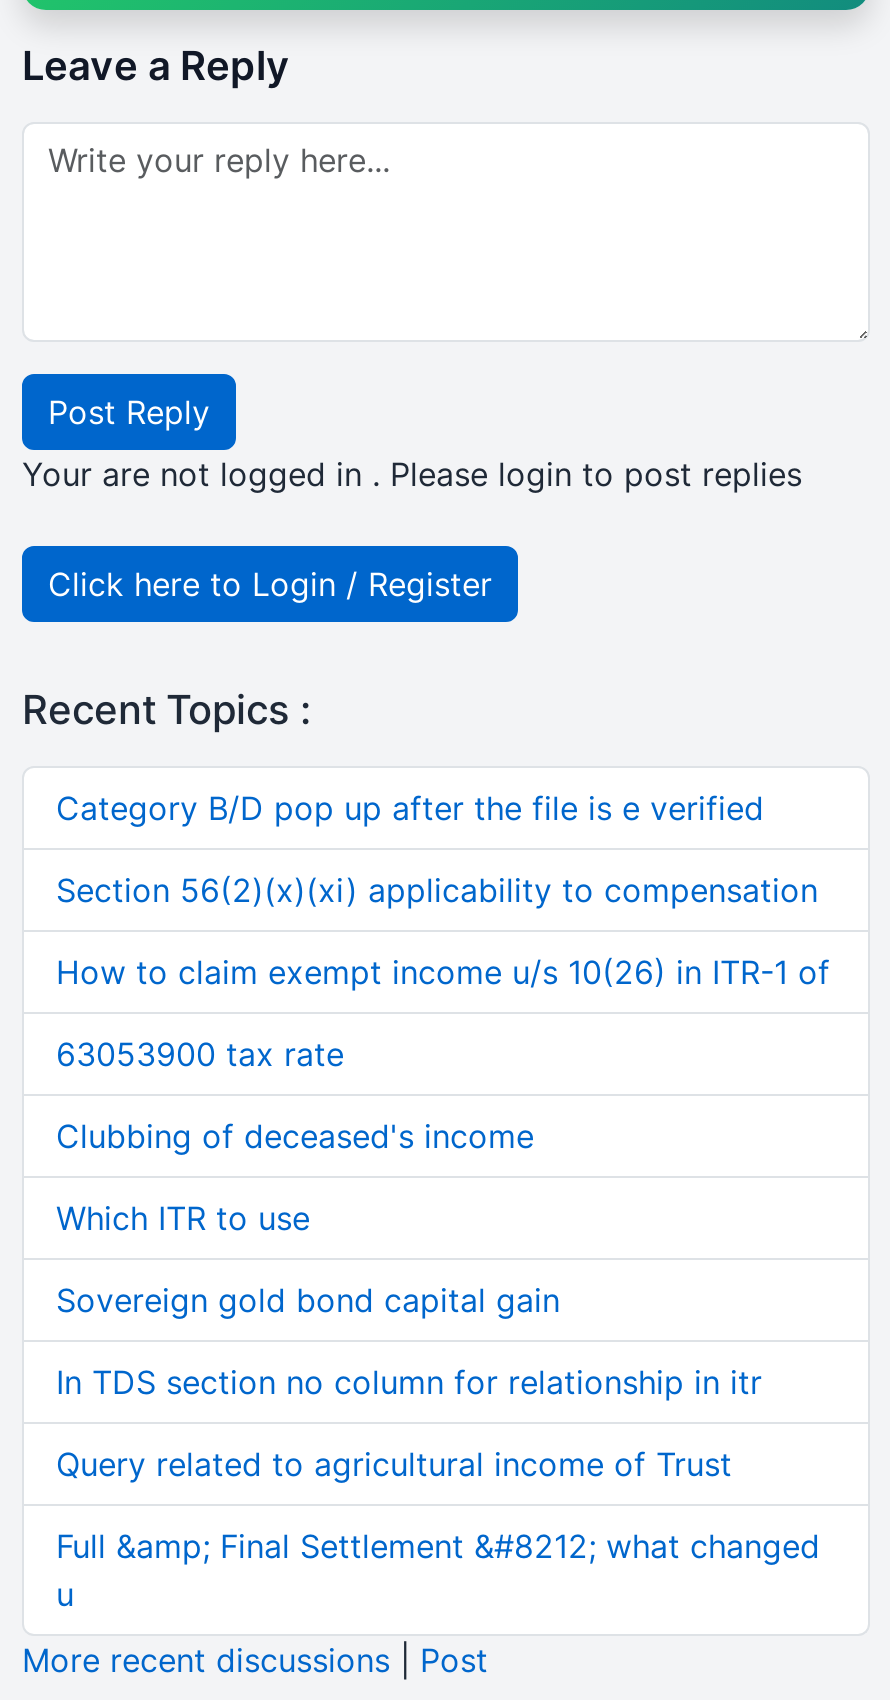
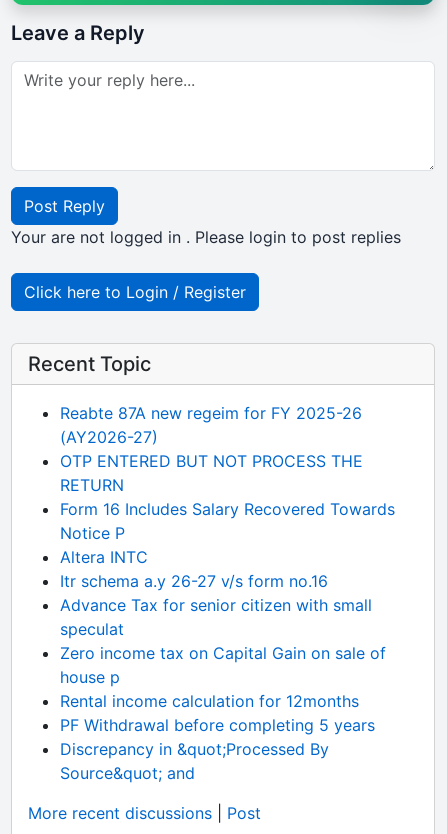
- Recent Topics :
- Category B/D pop up after the file is e verified
- Section 56(2)(x)(xi) applicability to compensation
- How to claim exempt income u/s 10(26) in ITR-1 of
- 63053900 tax rate
- Clubbing of deceased's income
- Which ITR to use
- Sovereign gold bond capital gain
- In TDS section no column for relationship in itr
- Query related to agricultural income of Trust
- Full &amp; Final Settlement &#8212; what changed
- u
+ Recent Topic
+ Reabte 87A new regeim for FY 2025-26
+ (AY2026-27)
+ OTP ENTERED BUT NOT PROCESS THE
+ RETURN
+ Form 16 Includes Salary Recovered Towards
+ Notice P
+ Altera INTC
+ Itr schema a.y 26-27 v/s form no.16
+ Advance Tax for senior citizen with small
+ speculat
+ Zero income tax on Capital Gain on sale of
+ house p
+ Rental income calculation for 12months
+ PF Withdrawal before completing 5 years
+ Discrepancy in &quot;Processed By
+ Source&quot; and
